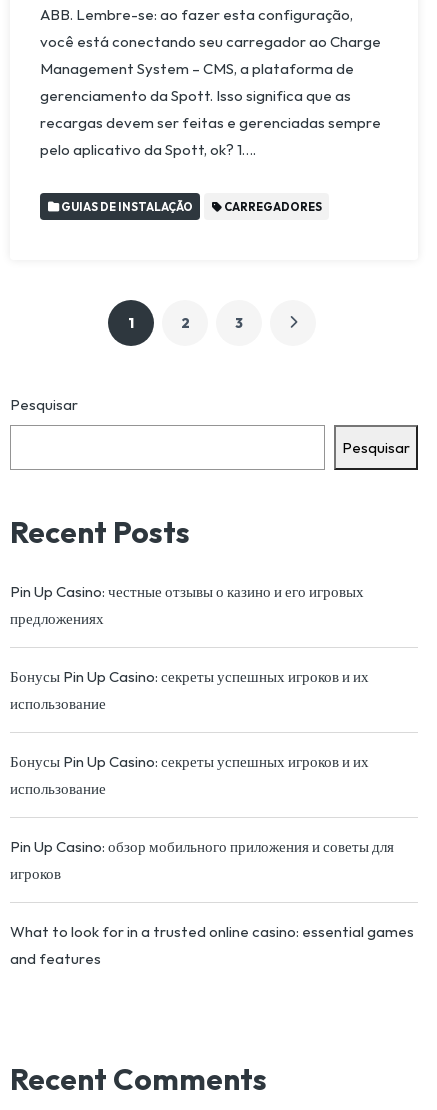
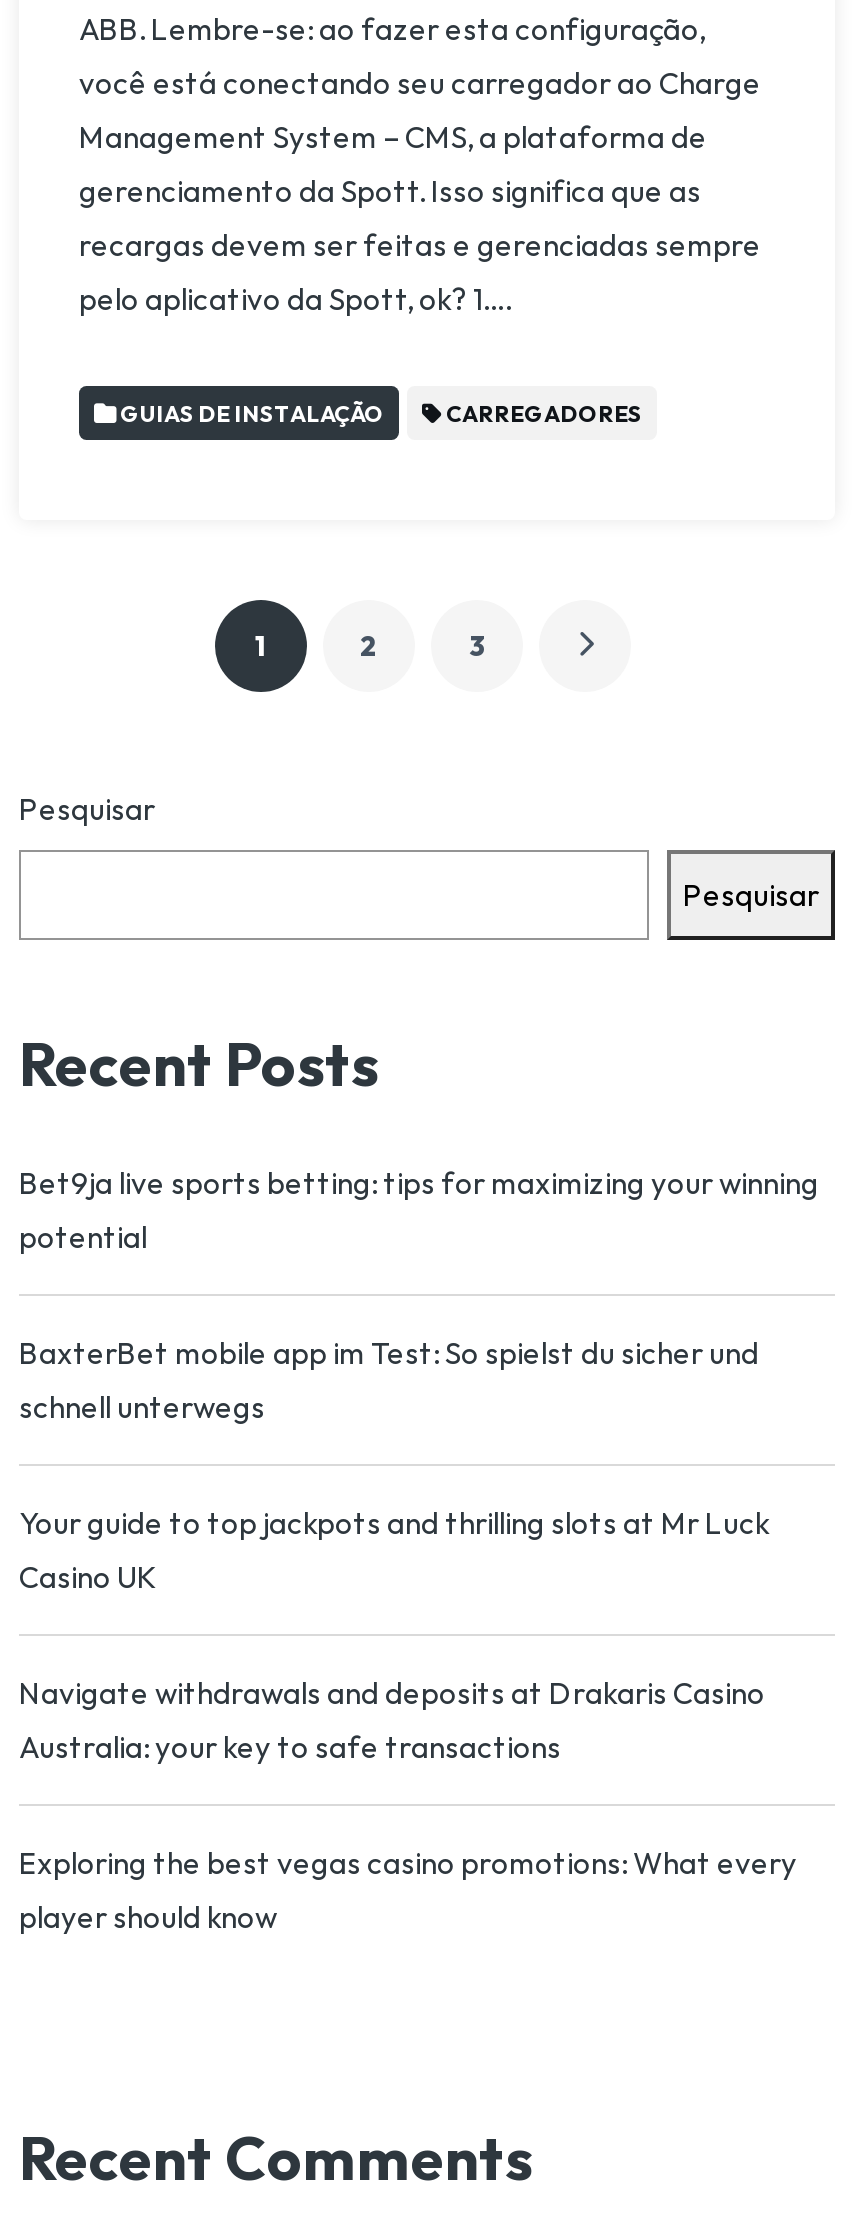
- Pin Up Casino: честные отзывы о казино и его игровых
- предложениях
+ Bet9ja live sports betting: tips for maximizing your winning
+ potential

- Бонусы Pin Up Casino: секреты успешных игроков и их
- использование
+ BaxterBet mobile app im Test: So spielst du sicher und
+ schnell unterwegs

- Бонусы Pin Up Casino: секреты успешных игроков и их
- использование
+ Your guide to top jackpots and thrilling slots at Mr Luck
+ Casino UK

- Pin Up Casino: обзор мобильного приложения и советы для
- игроков
+ Navigate withdrawals and deposits at Drakaris Casino
+ Australia: your key to safe transactions

- What to look for in a trusted online casino: essential games
- and features
+ Exploring the best vegas casino promotions: What every
+ player should know
